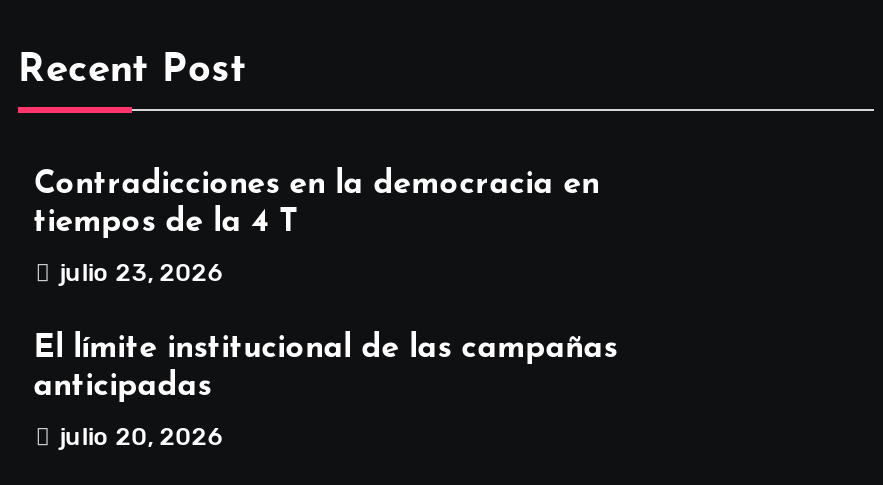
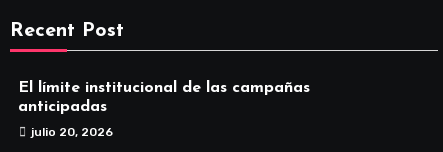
- Contradicciones en la democracia en
- tiempos de la 4 T
- julio 23, 2026
